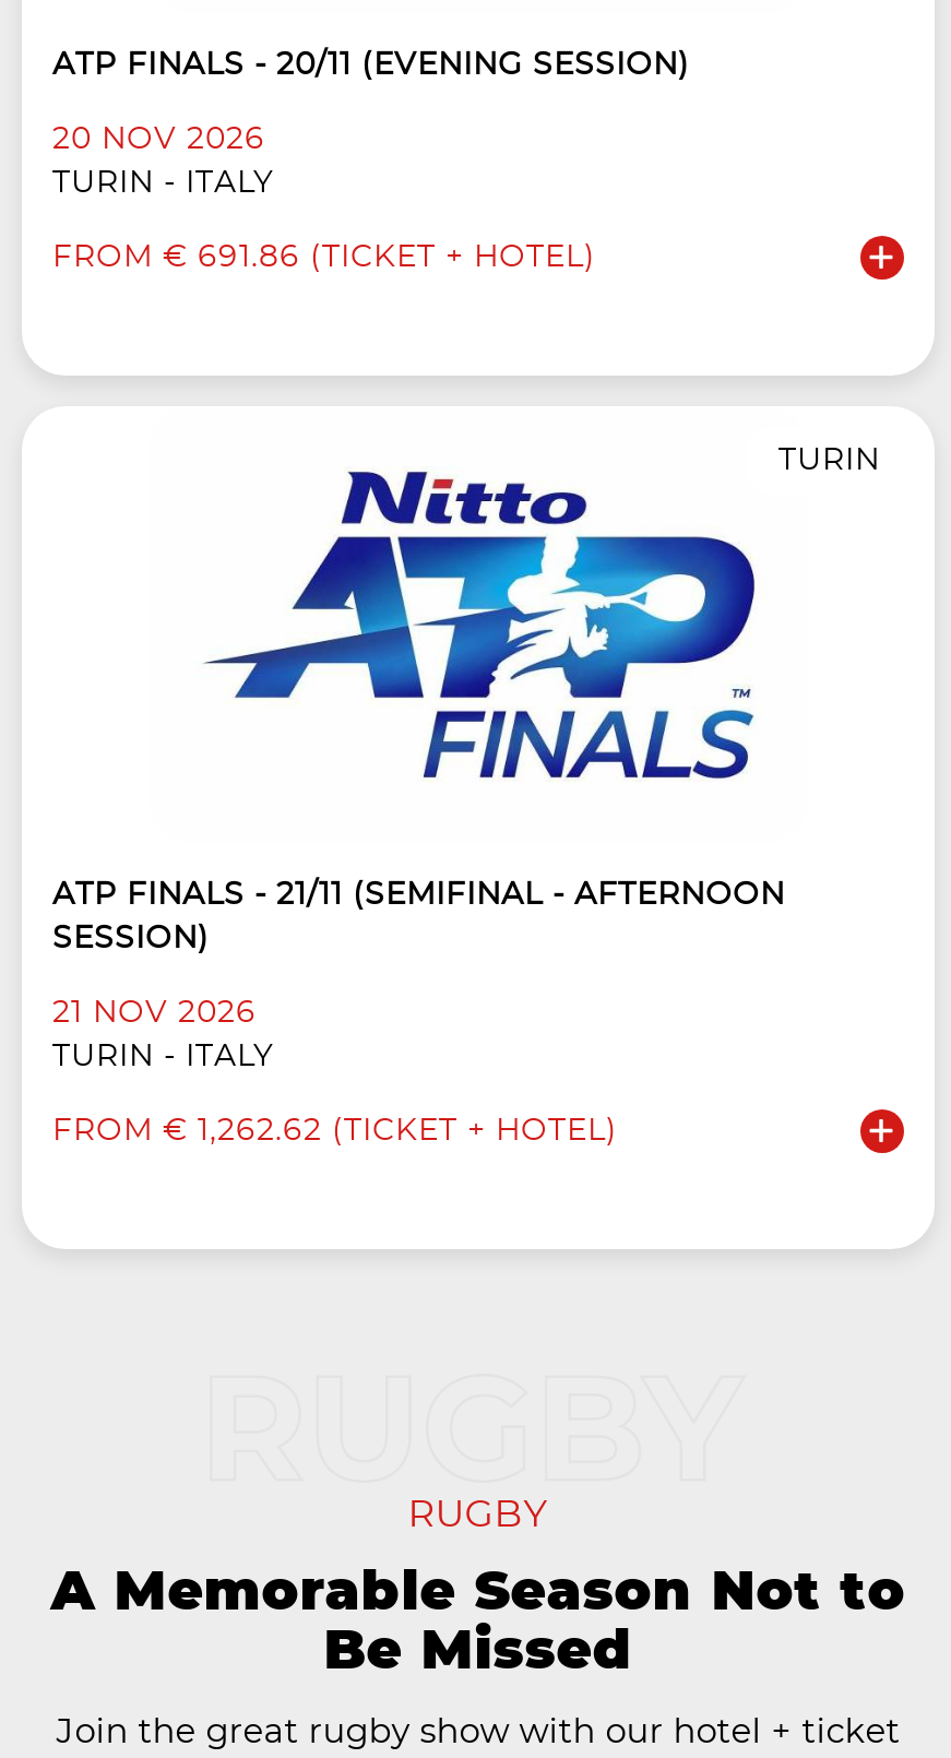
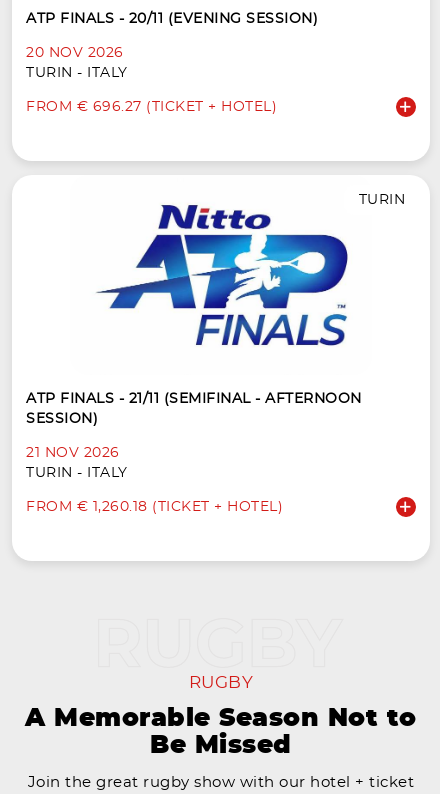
- FROM € 691.86 (TICKET + HOTEL)
+ FROM € 696.27 (TICKET + HOTEL)

- FROM € 1,262.62 (TICKET + HOTEL)
+ FROM € 1,260.18 (TICKET + HOTEL)
